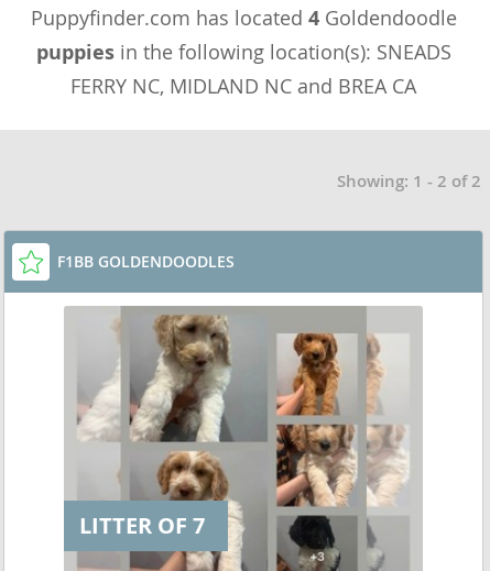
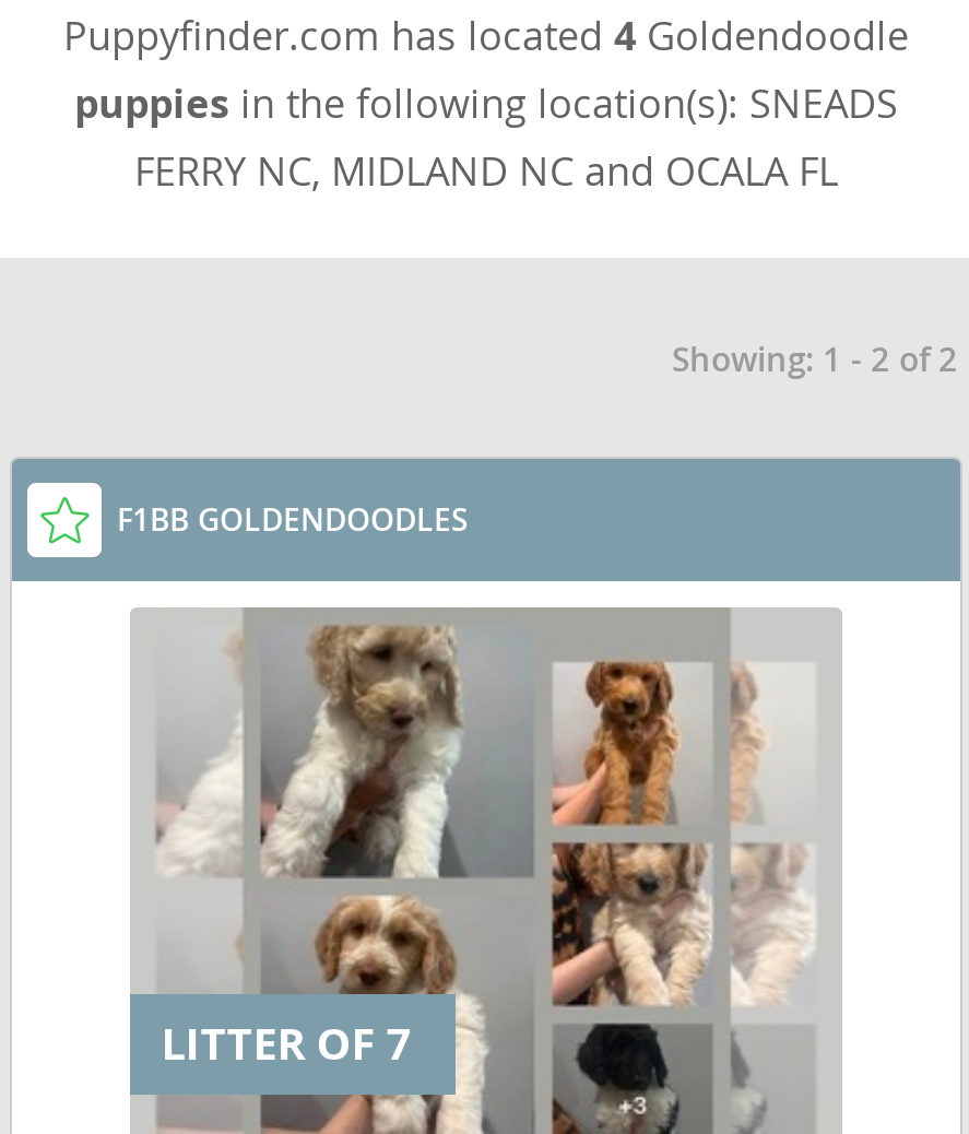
- FERRY NC, MIDLAND NC and BREA CA
+ FERRY NC, MIDLAND NC and OCALA FL
